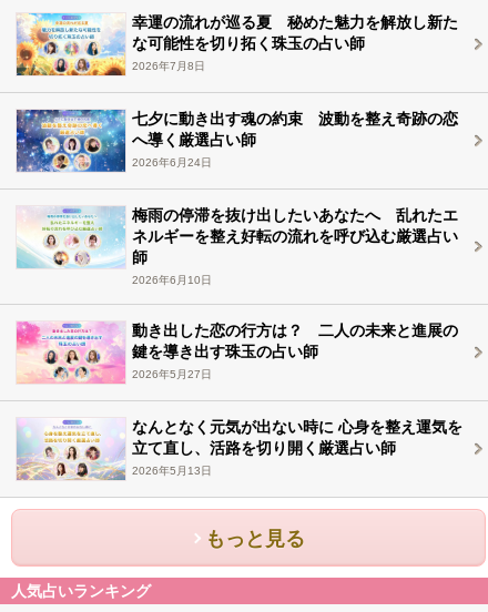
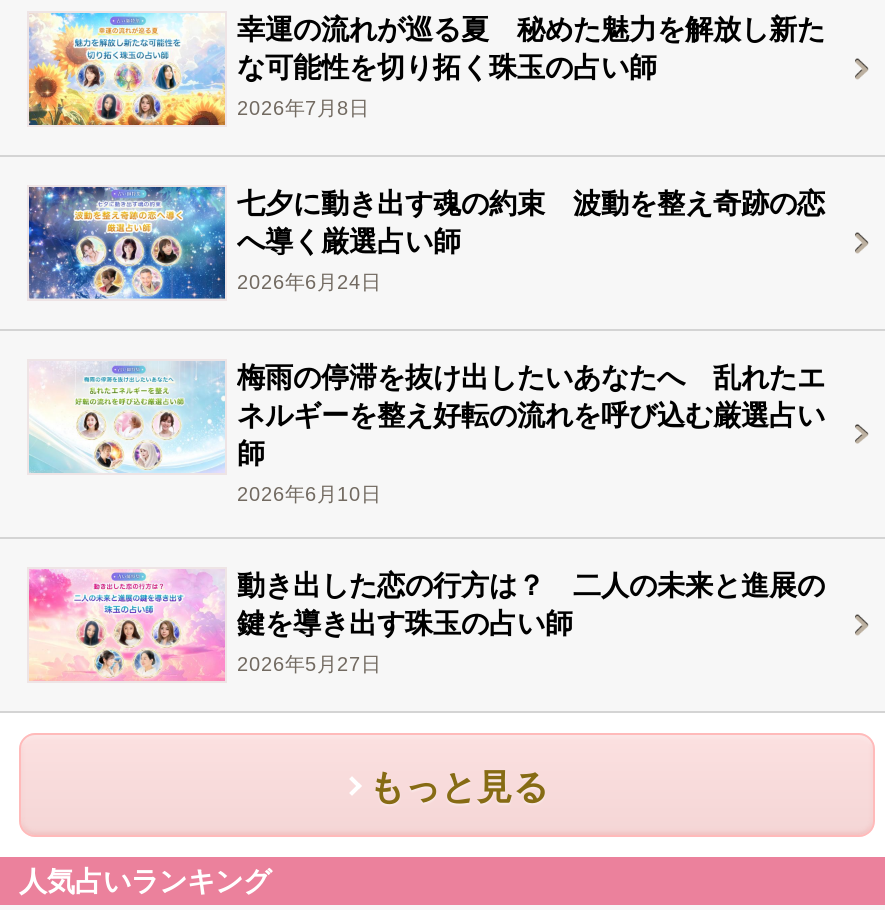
- [image]
- なんとなく元気が出ない時に 心身を整え運気を
- 立て直し、活路を切り開く厳選占い師
- 2026年5月13日
